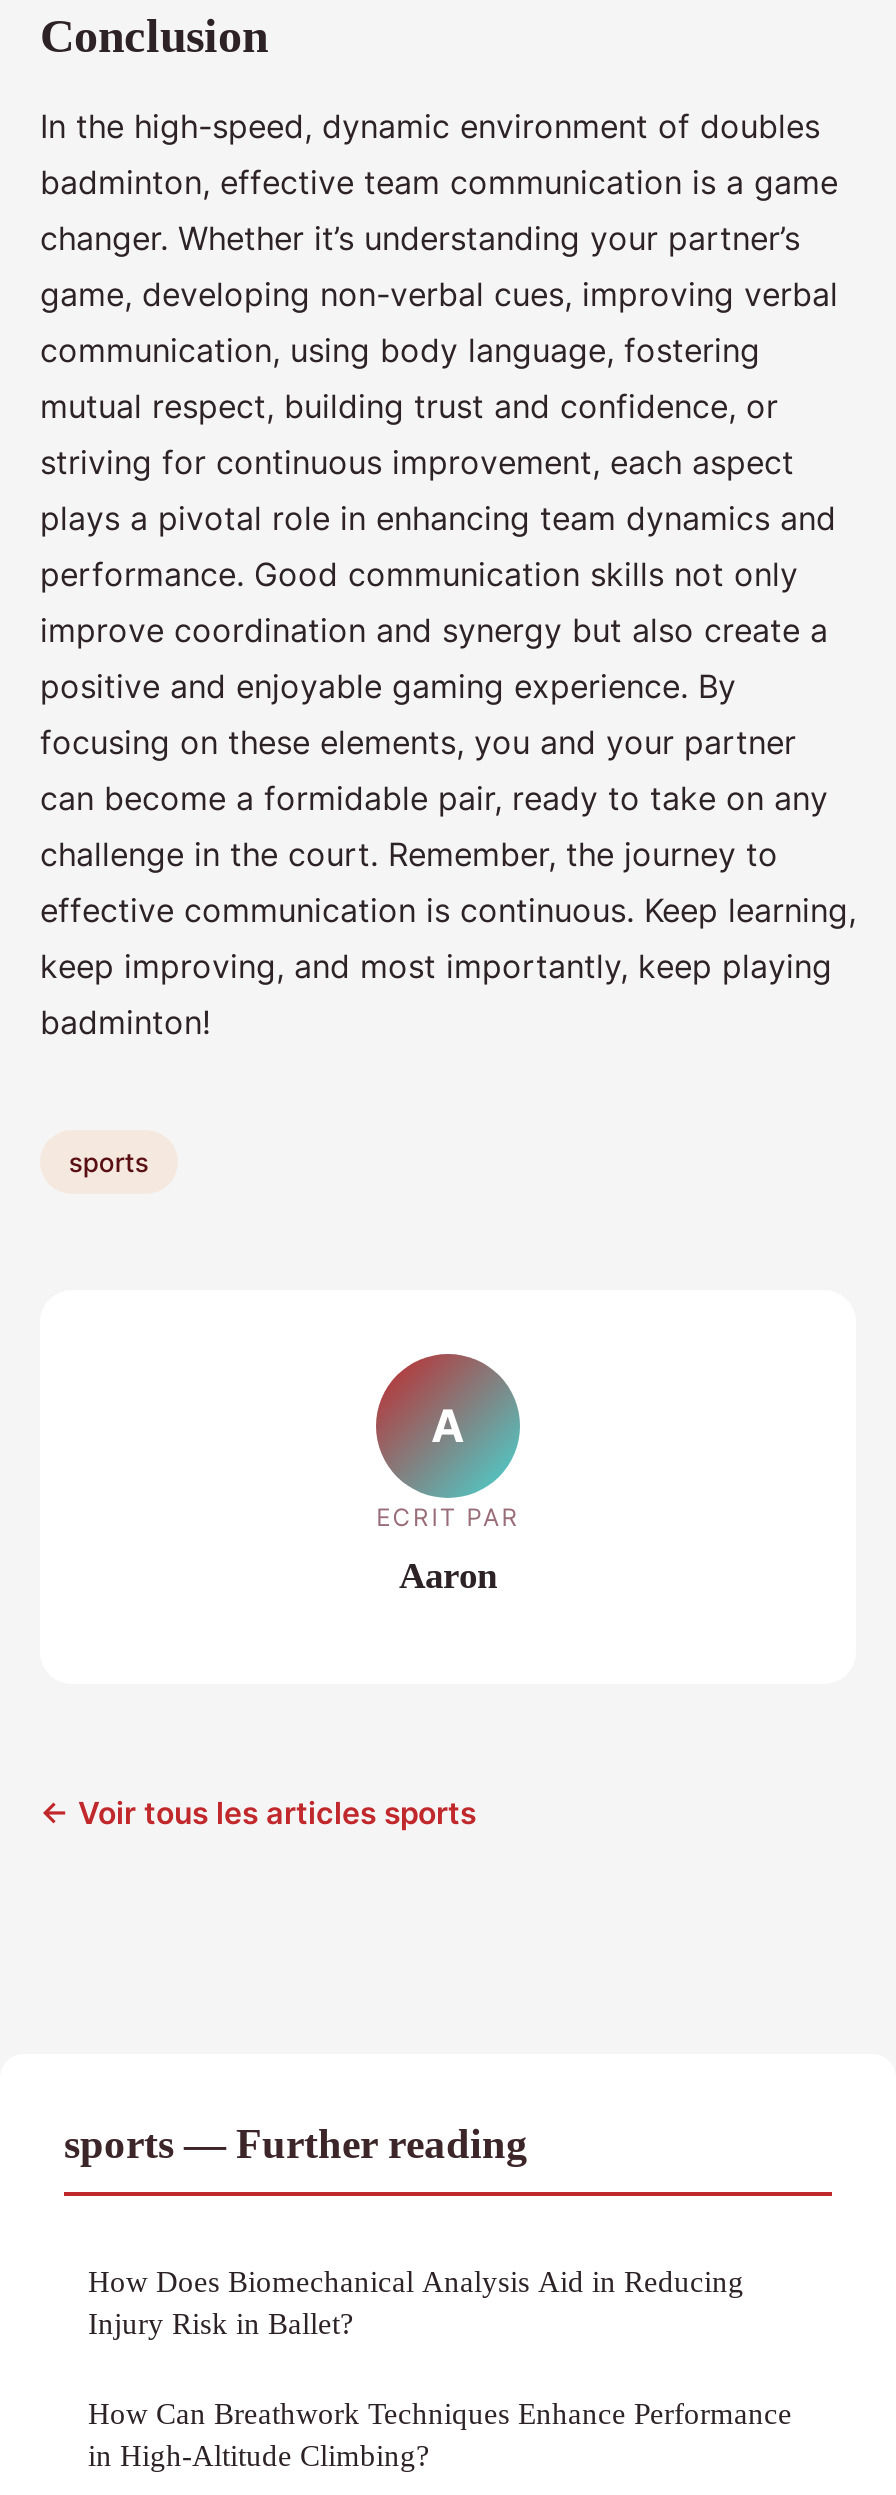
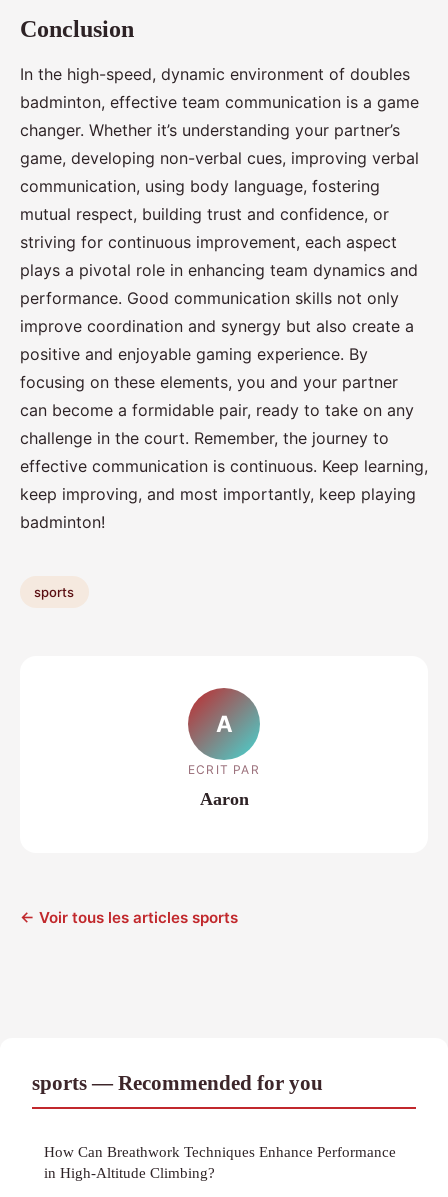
- sports — Further reading
- How Does Biomechanical Analysis Aid in Reducing
- Injury Risk in Ballet?
+ sports — Recommended for you
